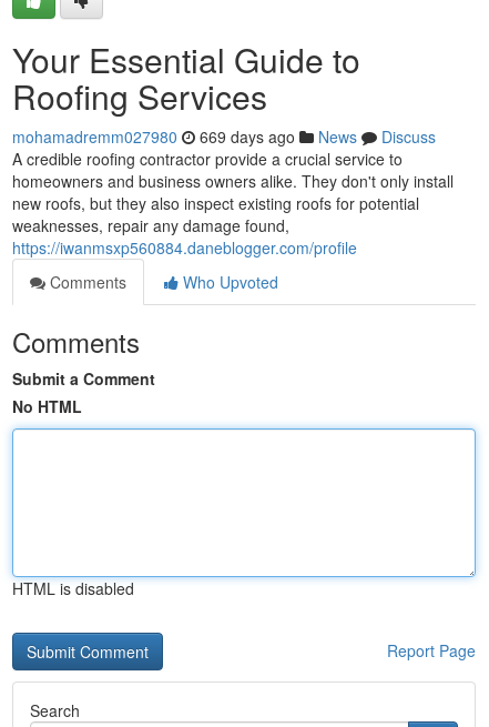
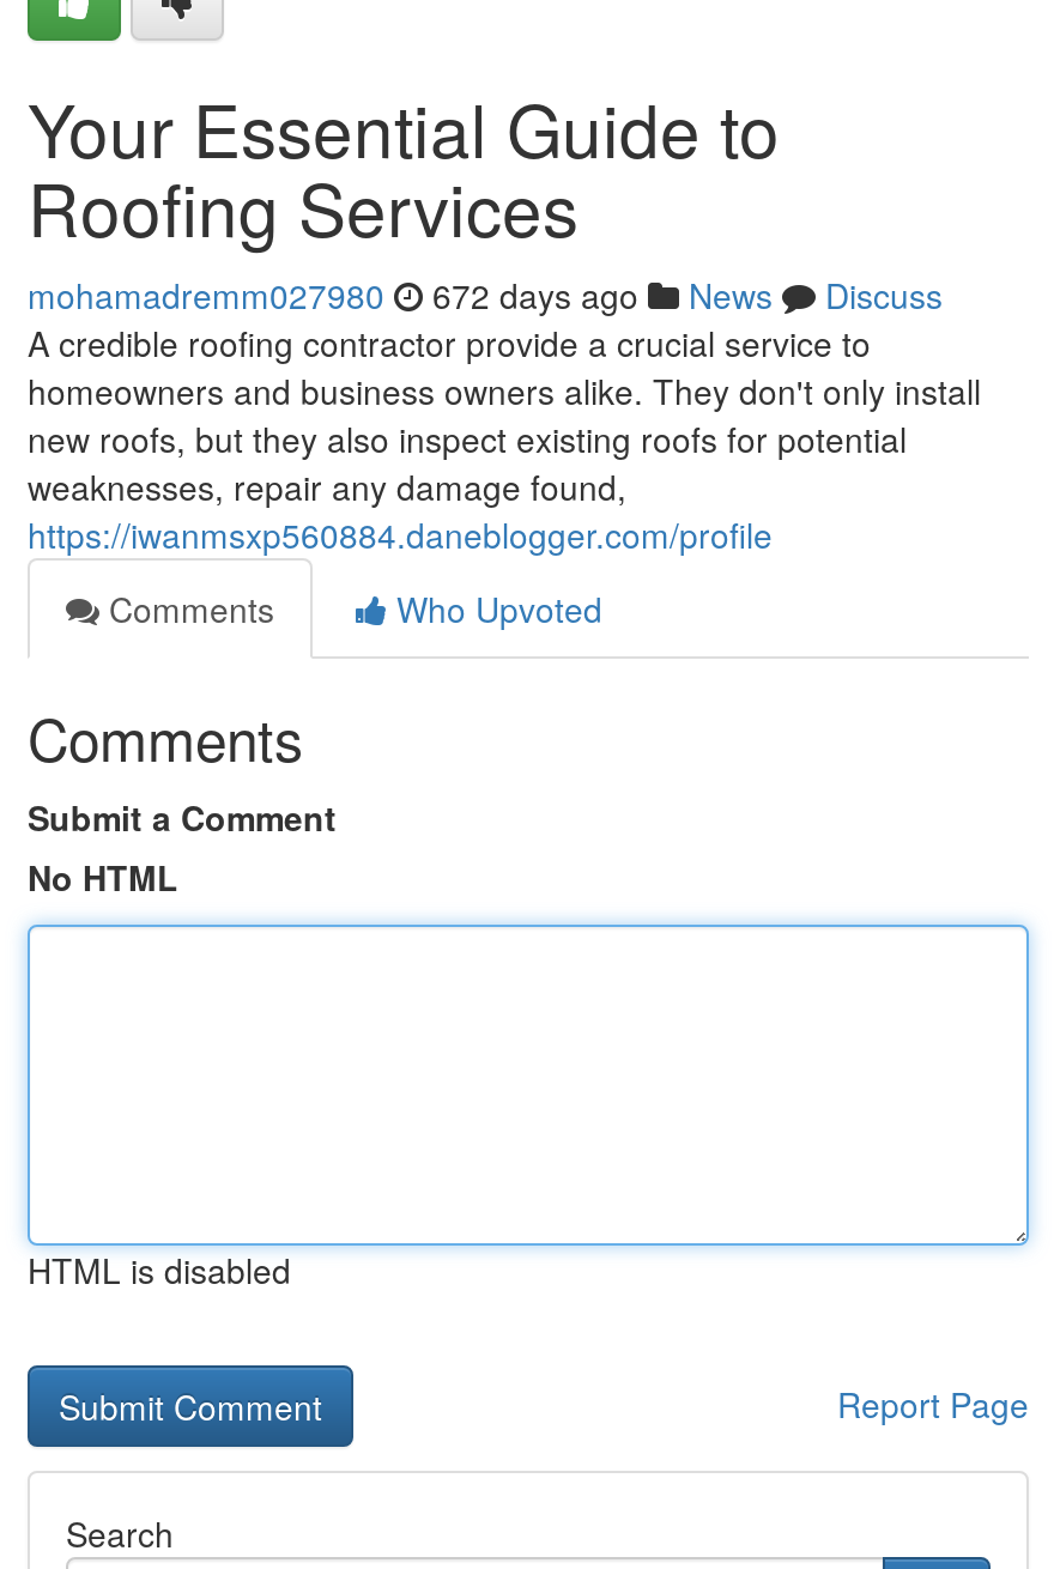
- mohamadremm027980 669 days ago News Discuss
+ mohamadremm027980 672 days ago News Discuss
